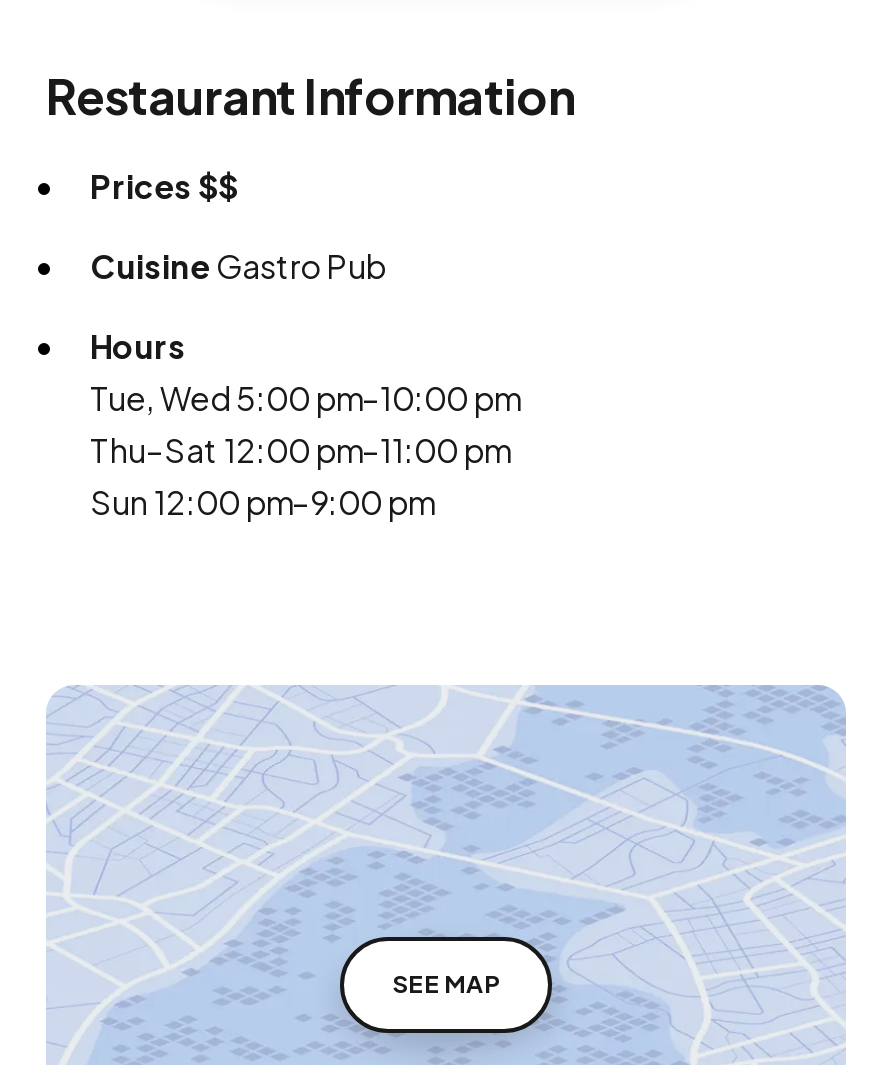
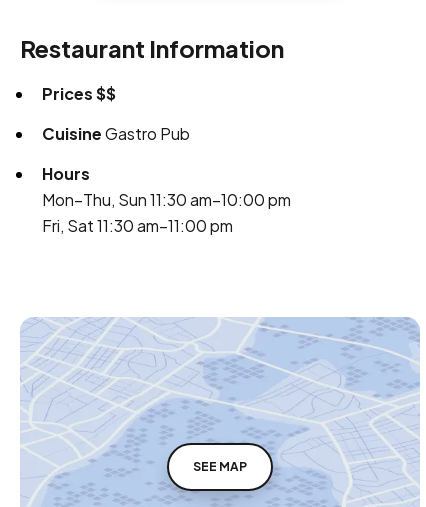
- Tue, Wed 5:00 pm–10:00 pm
- Thu–Sat 12:00 pm–11:00 pm
- Sun 12:00 pm–9:00 pm
+ Mon–Thu, Sun 11:30 am–10:00 pm
+ Fri, Sat 11:30 am–11:00 pm
